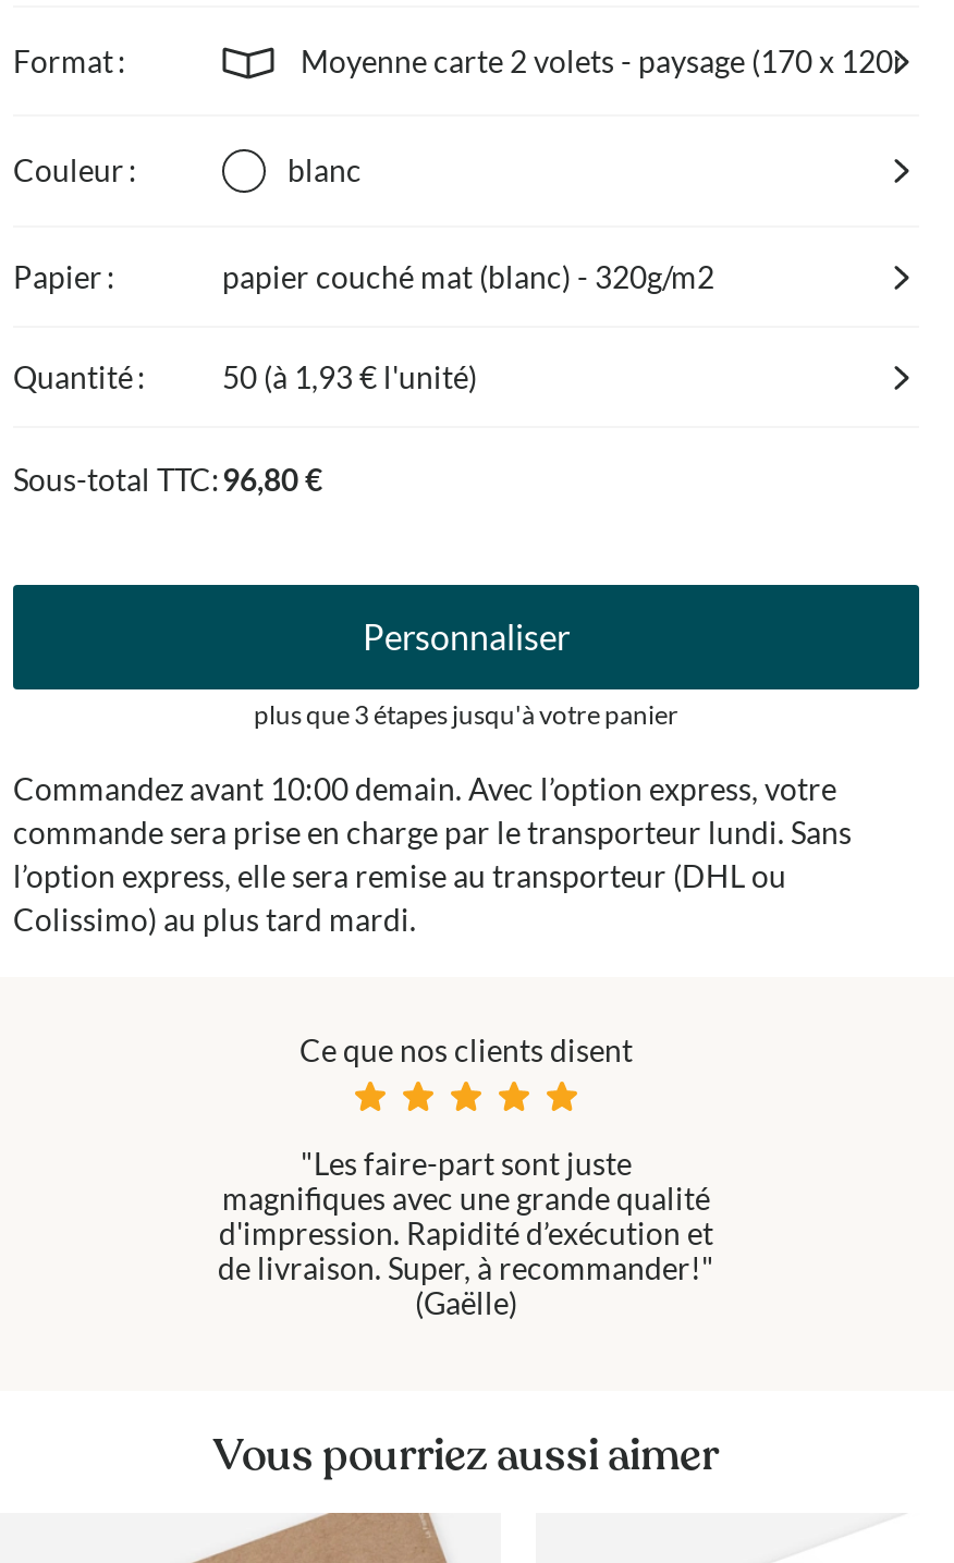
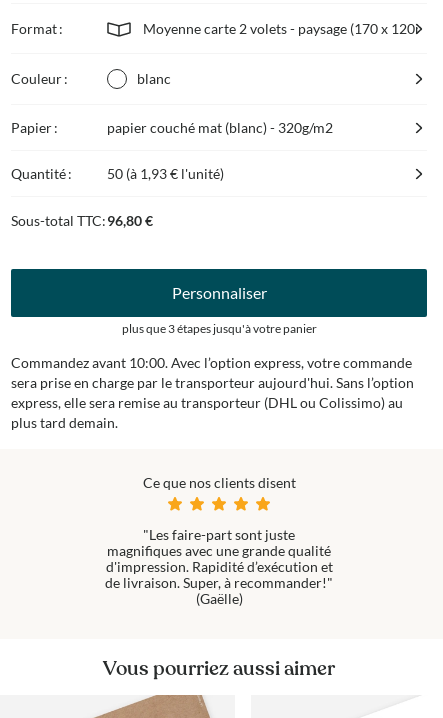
- Commandez avant 10:00 demain. Avec l’option express, votre
- commande sera prise en charge par le transporteur lundi. Sans
- l’option express, elle sera remise au transporteur (DHL ou
- Colissimo) au plus tard mardi.
+ Commandez avant 10:00. Avec l’option express, votre commande
+ sera prise en charge par le transporteur aujourd'hui. Sans l’option
+ express, elle sera remise au transporteur (DHL ou Colissimo) au
+ plus tard demain.
